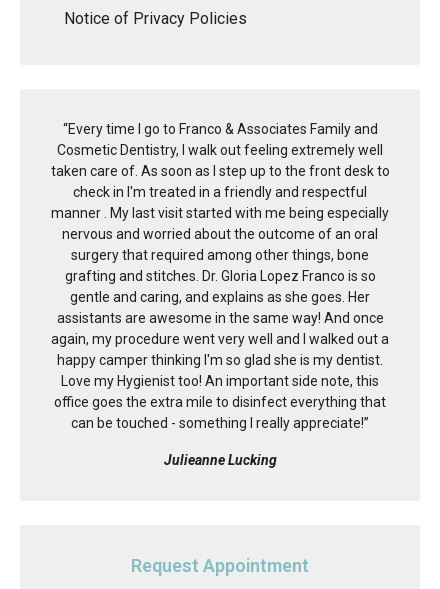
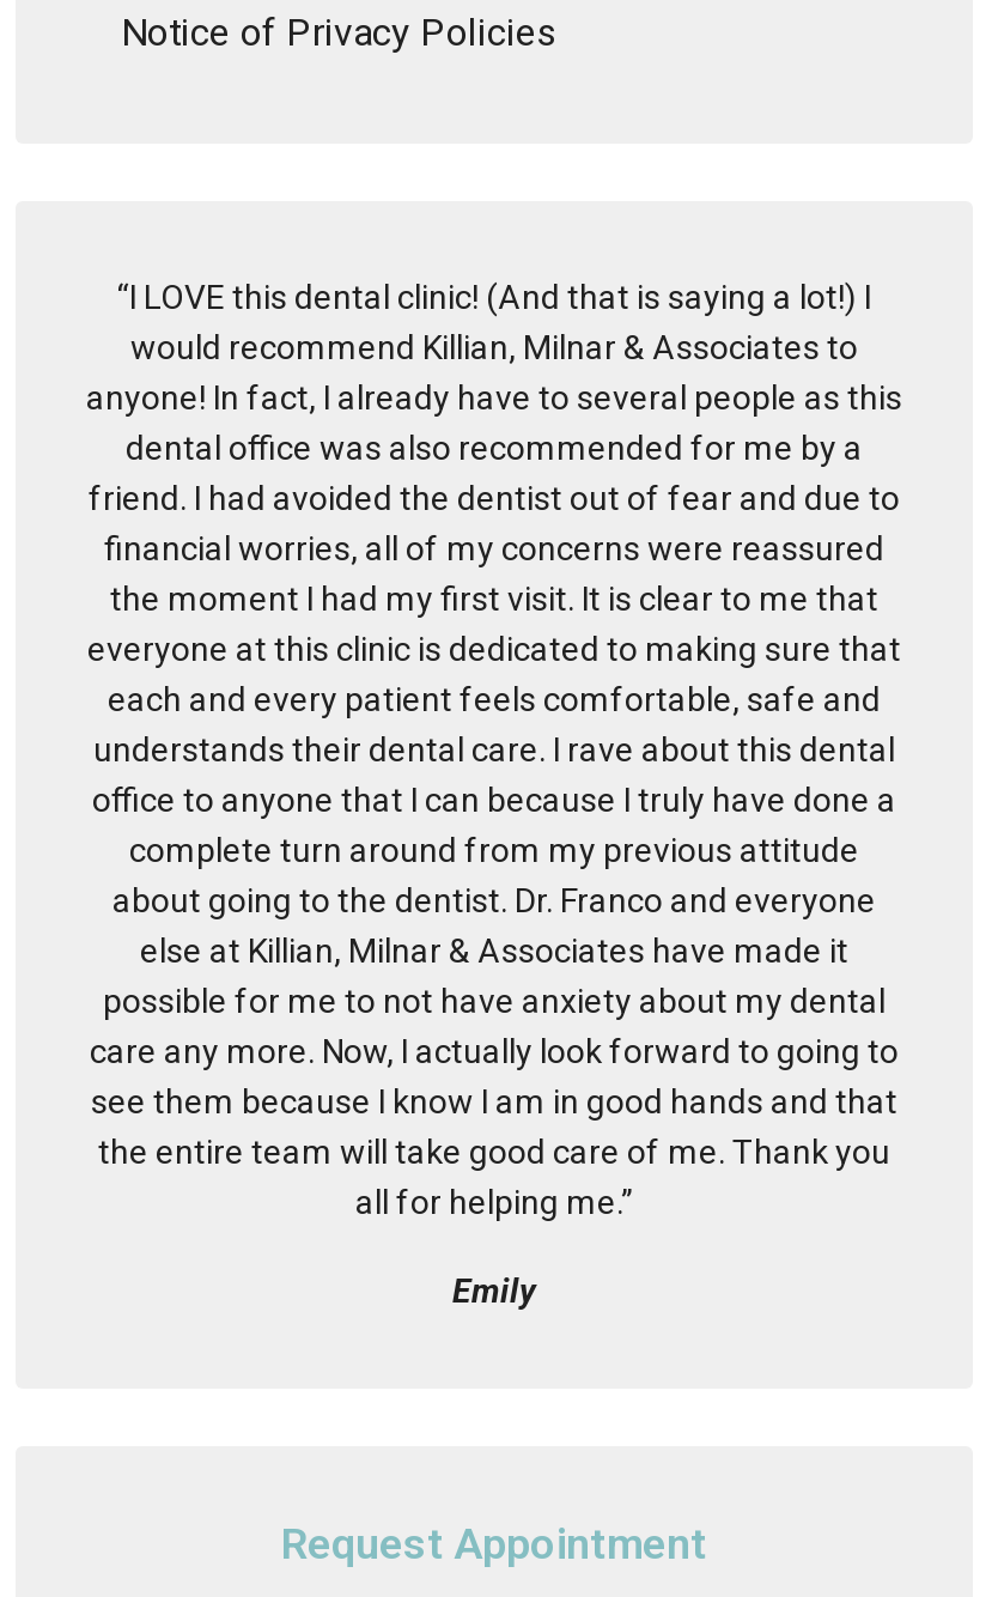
- “Every time I go to Franco & Associates Family and
- Cosmetic Dentistry, I walk out feeling extremely well
- taken care of. As soon as I step up to the front desk to
- check in I'm treated in a friendly and respectful
- manner . My last visit started with me being especially
- nervous and worried about the outcome of an oral
- surgery that required among other things, bone
- grafting and stitches. Dr. Gloria Lopez Franco is so
- gentle and caring, and explains as she goes. Her
- assistants are awesome in the same way! And once
- again, my procedure went very well and I walked out a
- happy camper thinking I'm so glad she is my dentist.
- Love my Hygienist too! An important side note, this
- office goes the extra mile to disinfect everything that
- can be touched - something I really appreciate!”
+ “I LOVE this dental clinic! (And that is saying a lot!) I
+ would recommend Killian, Milnar & Associates to
+ anyone! In fact, I already have to several people as this
+ dental office was also recommended for me by a
+ friend. I had avoided the dentist out of fear and due to
+ financial worries, all of my concerns were reassured
+ the moment I had my first visit. It is clear to me that
+ everyone at this clinic is dedicated to making sure that
+ each and every patient feels comfortable, safe and
+ understands their dental care. I rave about this dental
+ office to anyone that I can because I truly have done a
+ complete turn around from my previous attitude
+ about going to the dentist. Dr. Franco and everyone
+ else at Killian, Milnar & Associates have made it
+ possible for me to not have anxiety about my dental
+ care any more. Now, I actually look forward to going to
+ see them because I know I am in good hands and that
+ the entire team will take good care of me. Thank you
+ all for helping me.”

- Julieanne Lucking
+ Emily
